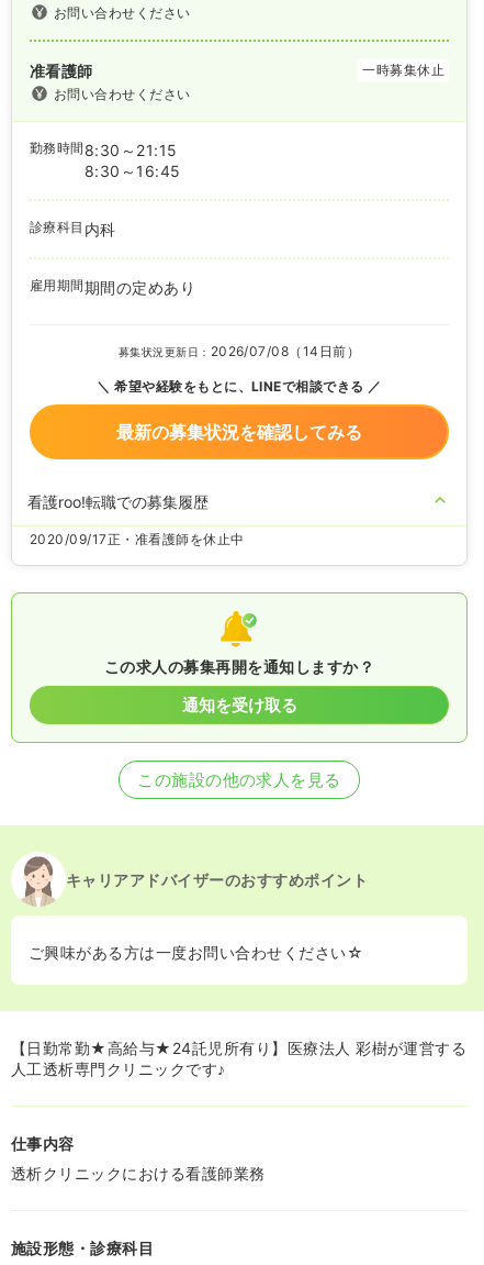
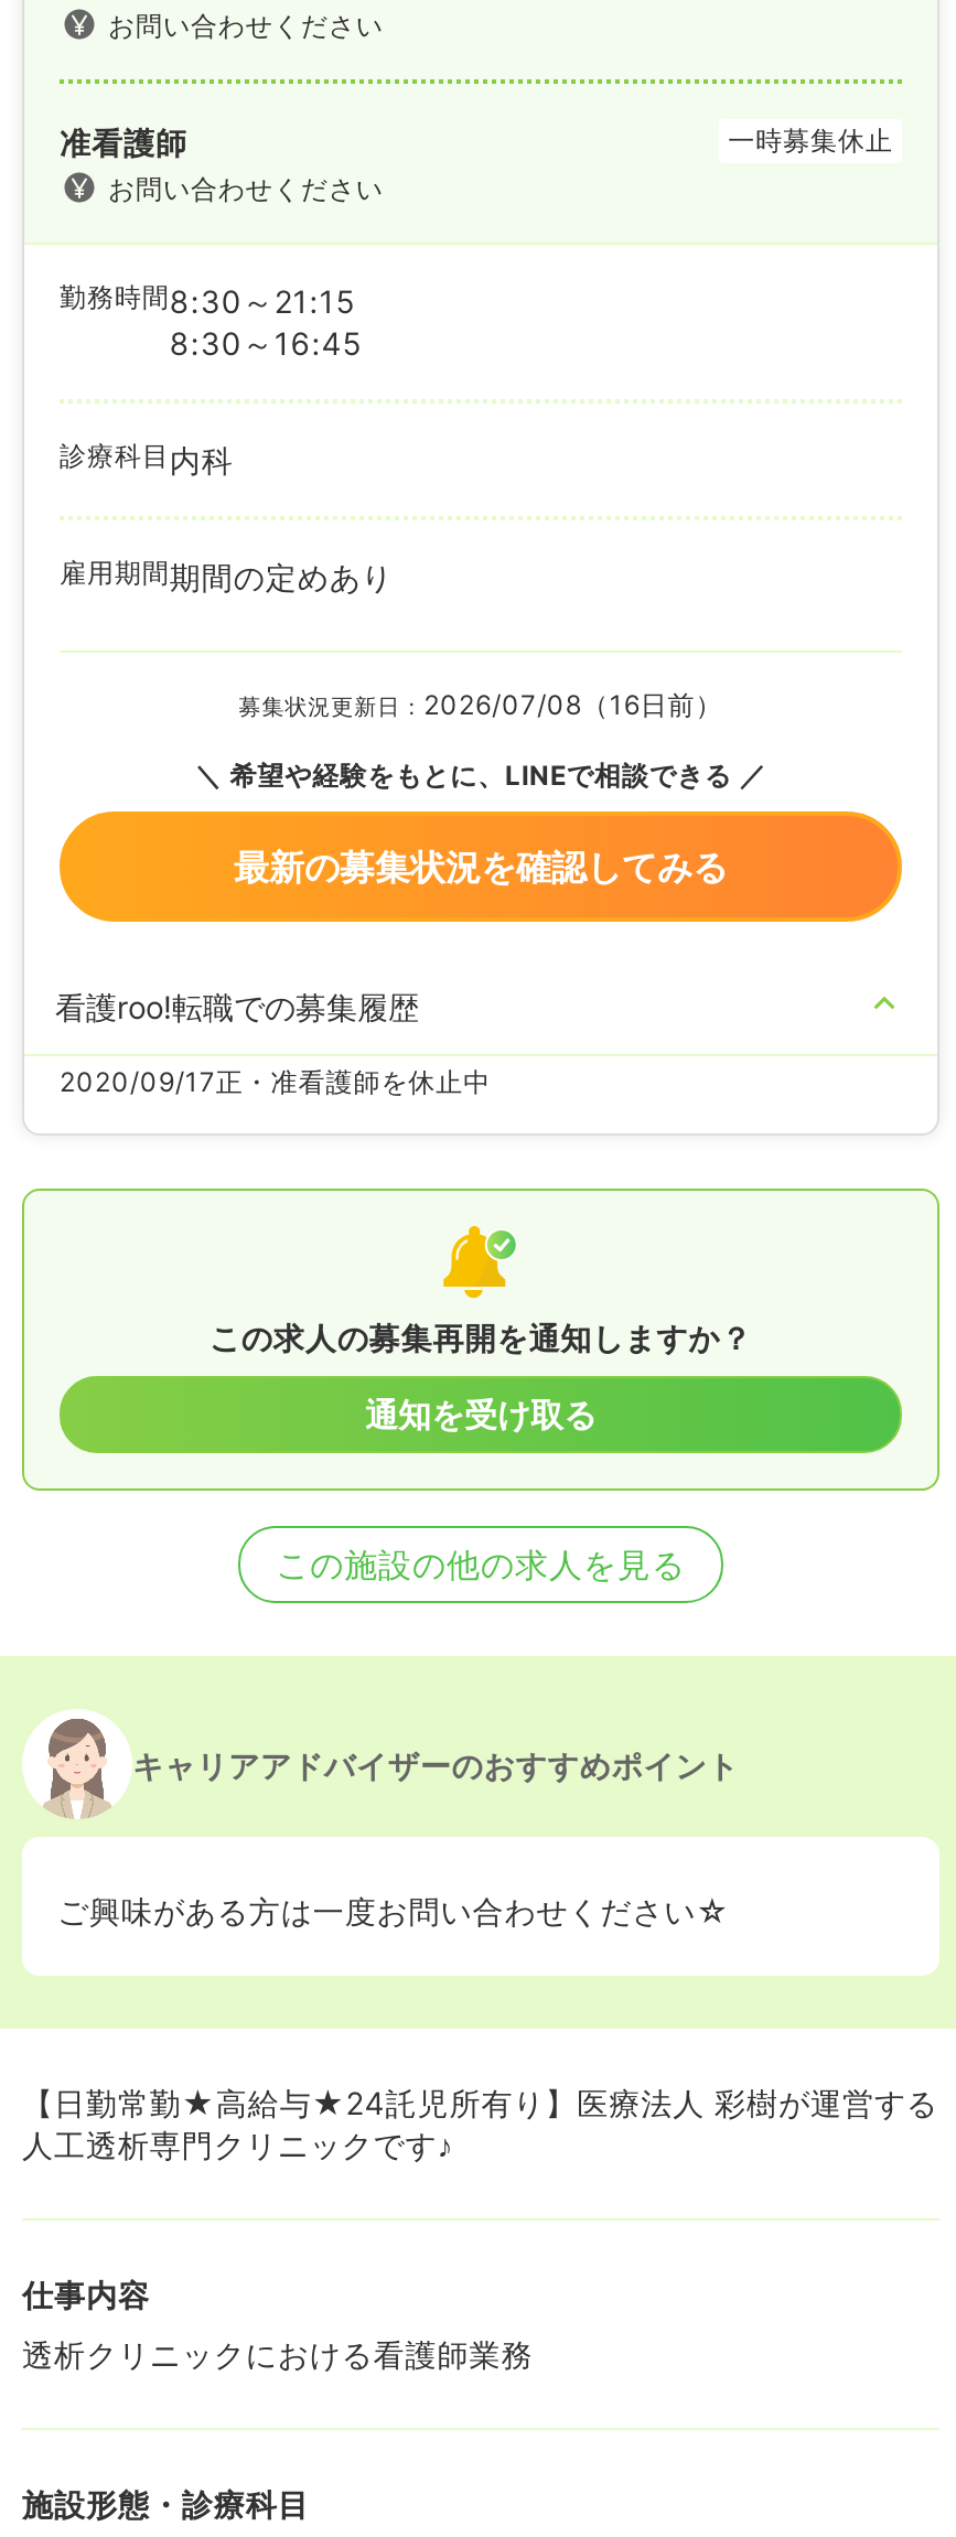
- 募集状況更新日：2026/07/08（14日前）
+ 募集状況更新日：2026/07/08（16日前）
